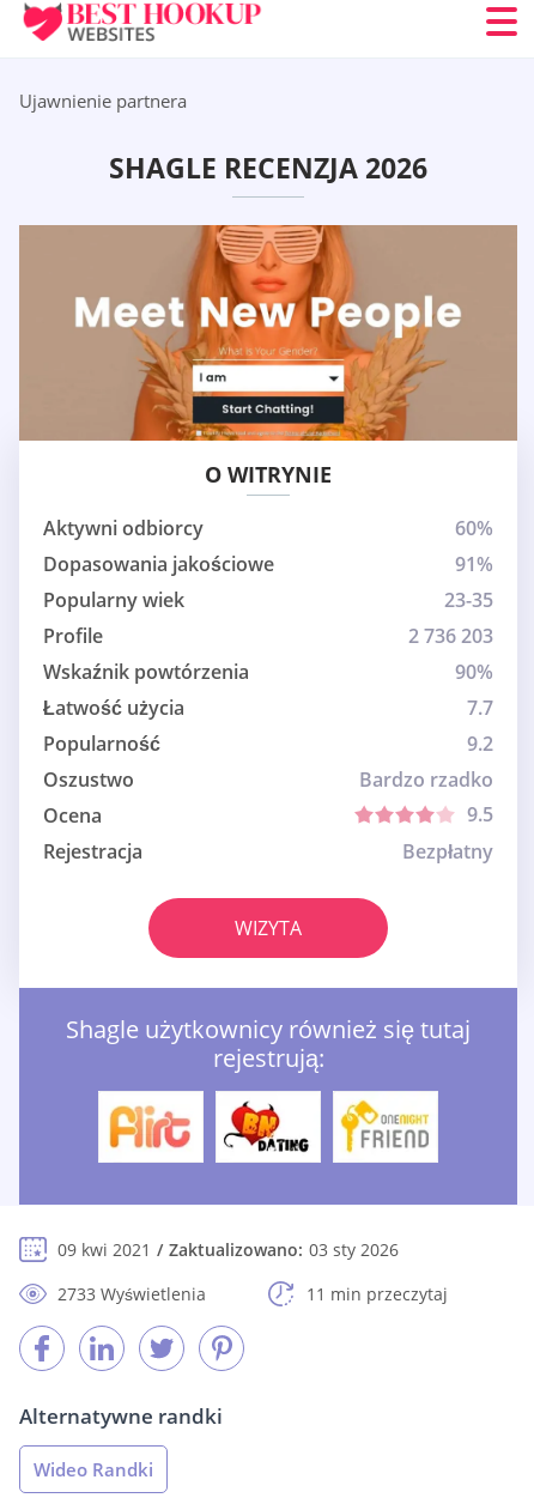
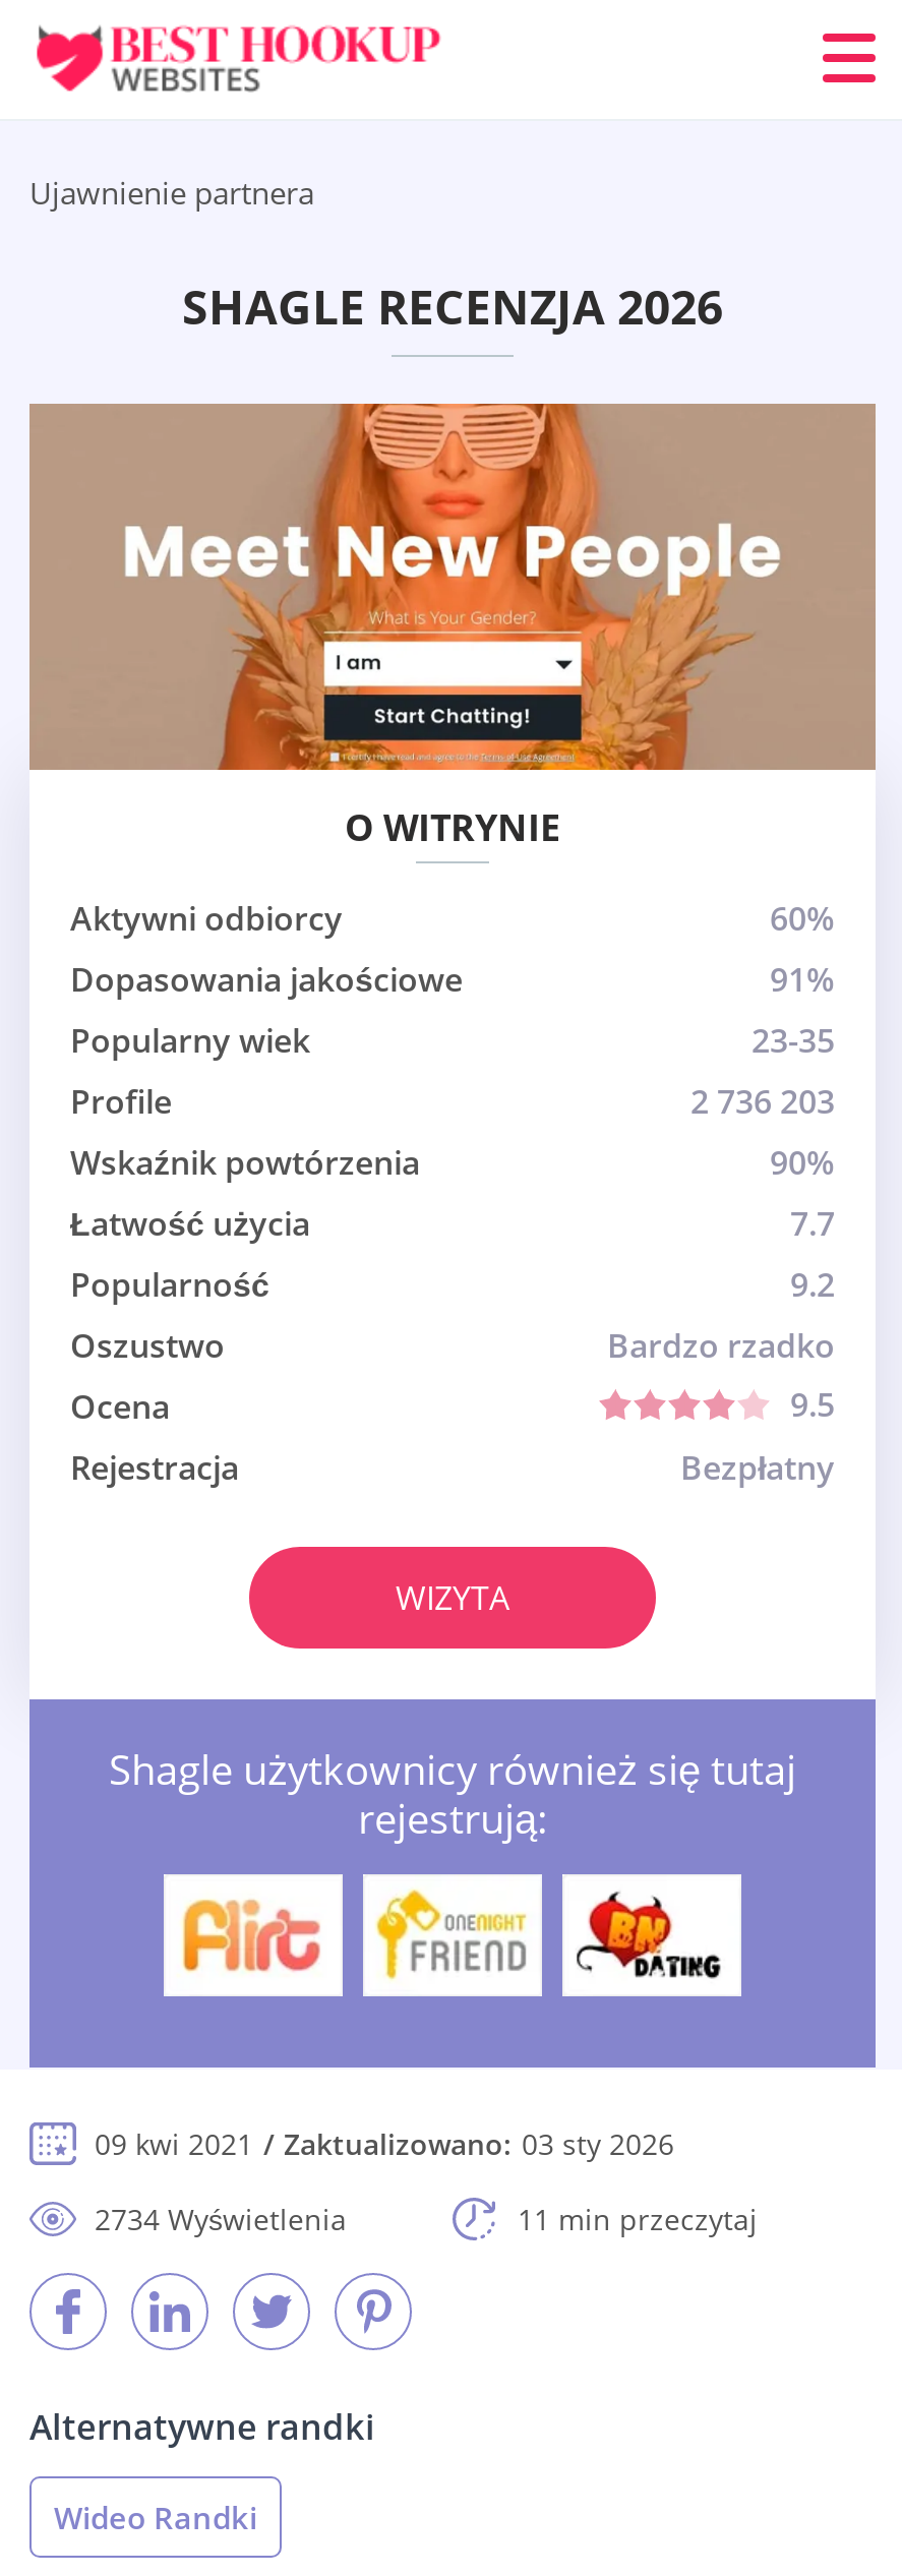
- [image]
+ [image]

- [image]
+ [image]

- 2733 Wyświetlenia
+ 2734 Wyświetlenia
